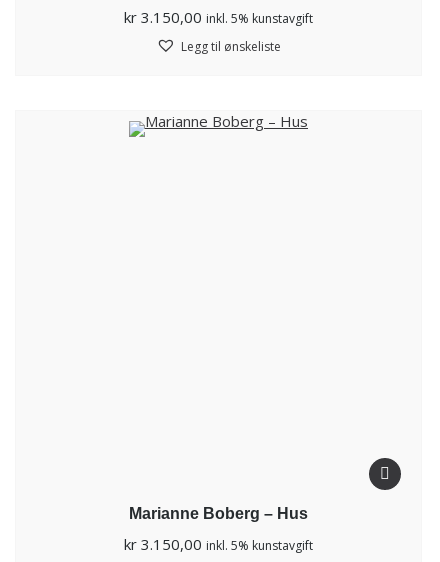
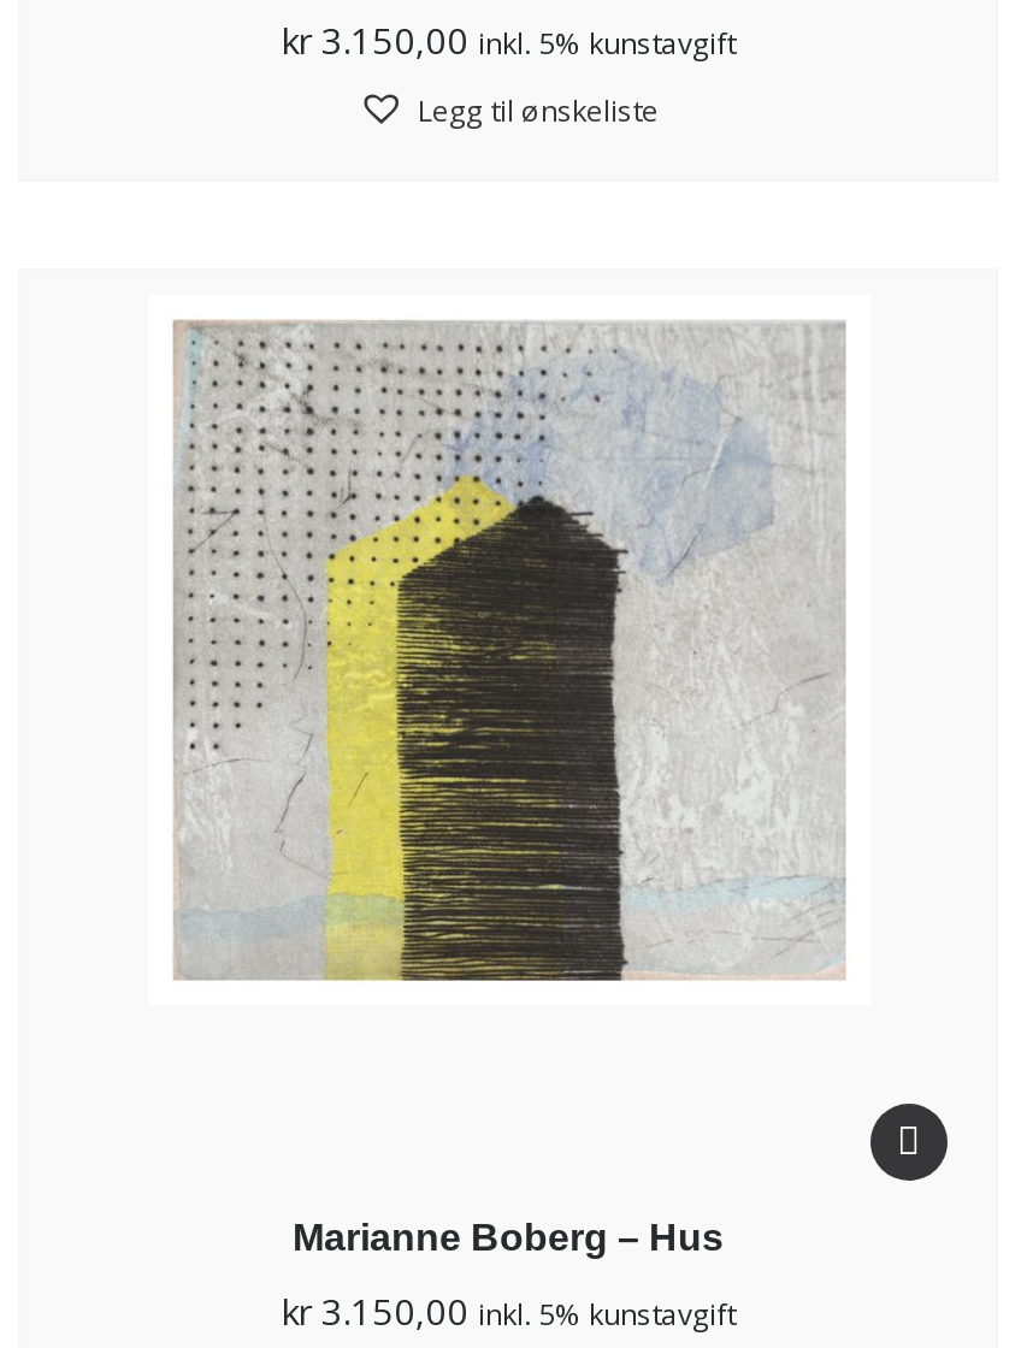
+ [image]
